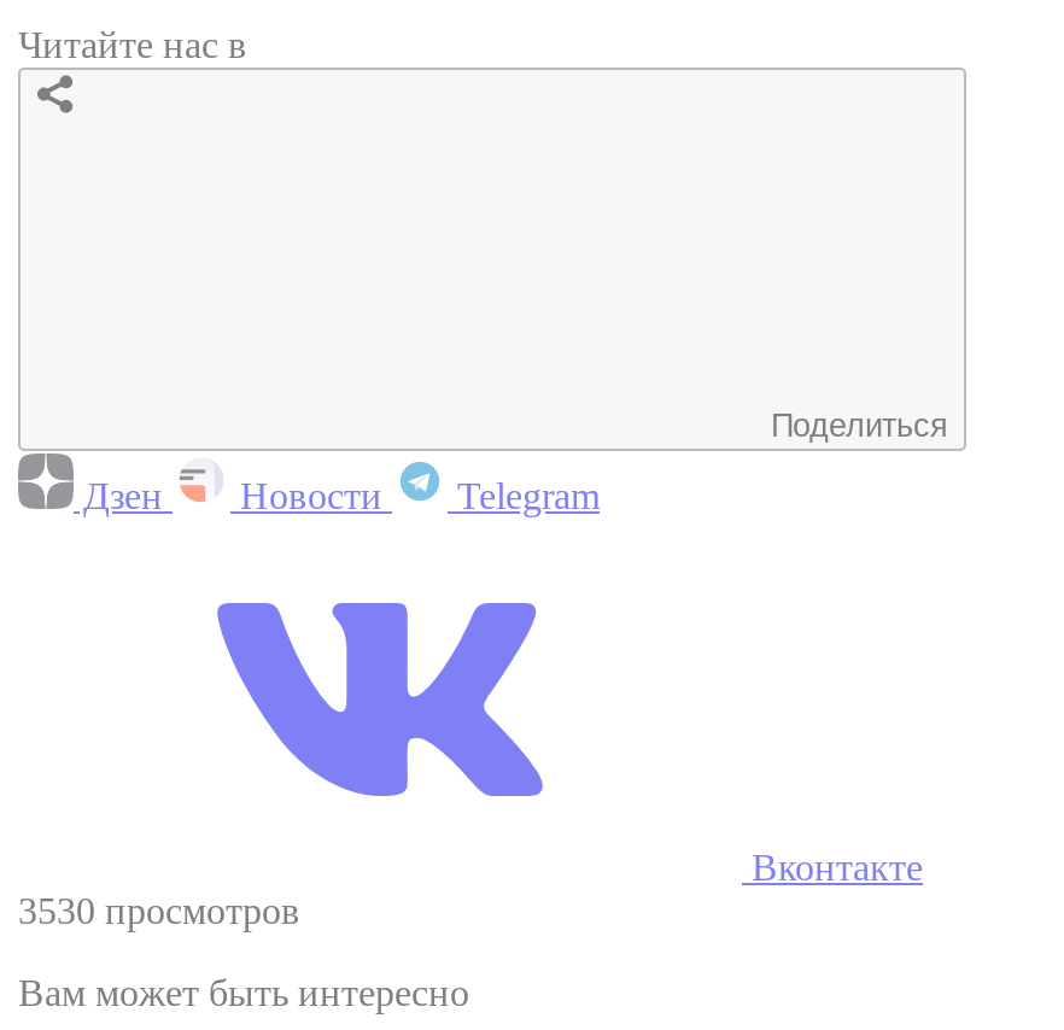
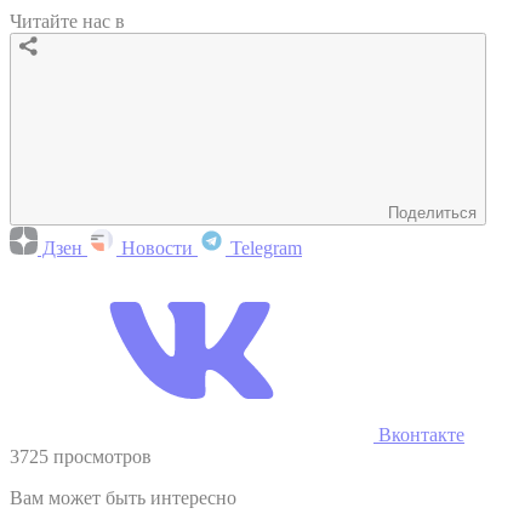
- 3530 просмотров
+ 3725 просмотров
